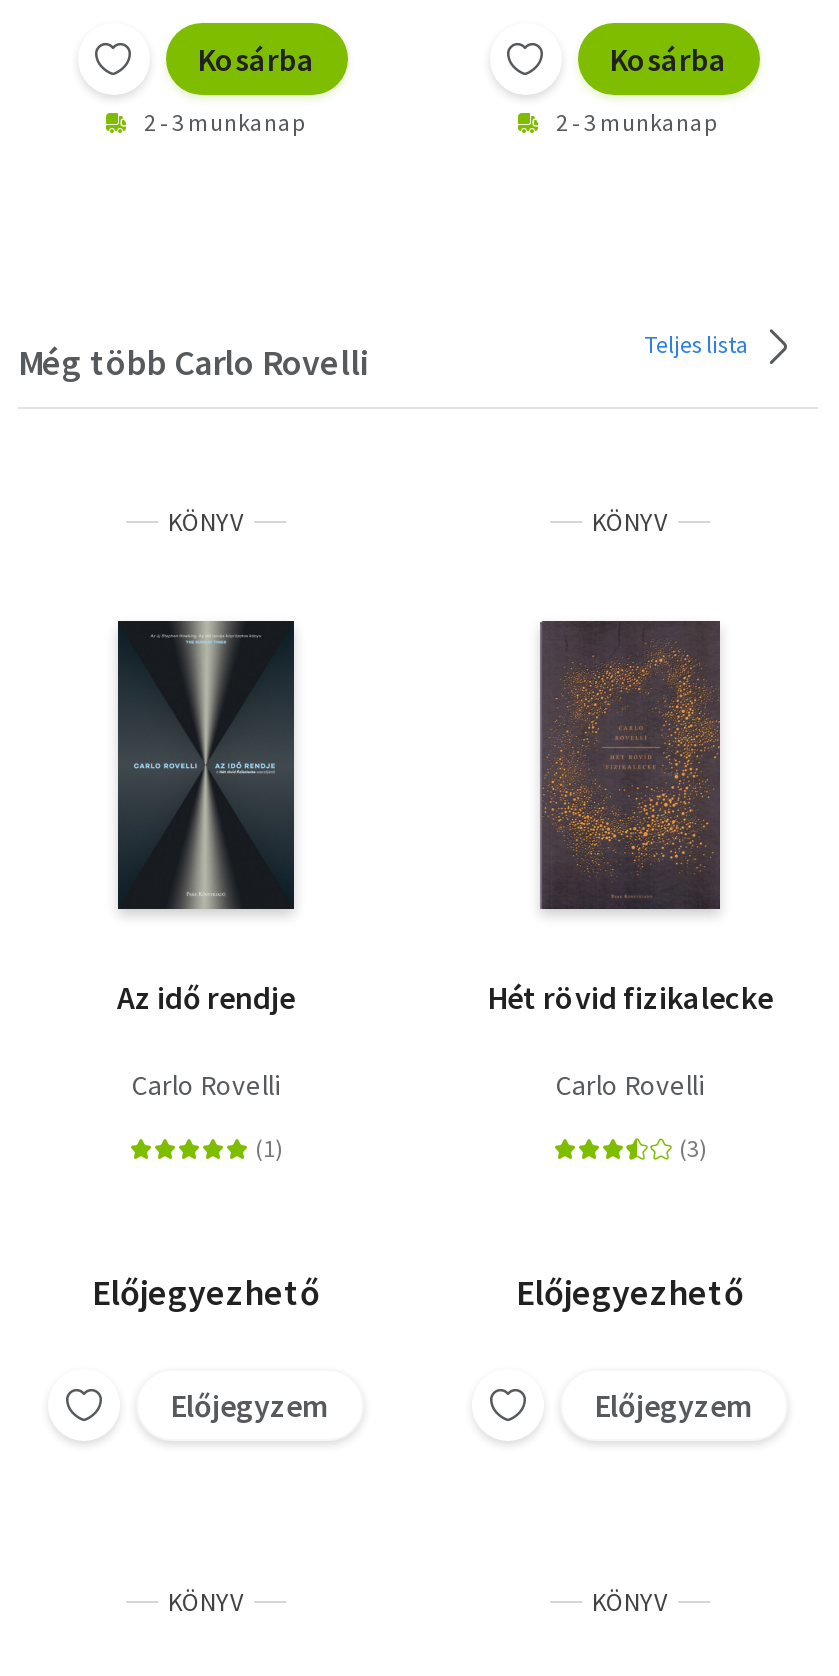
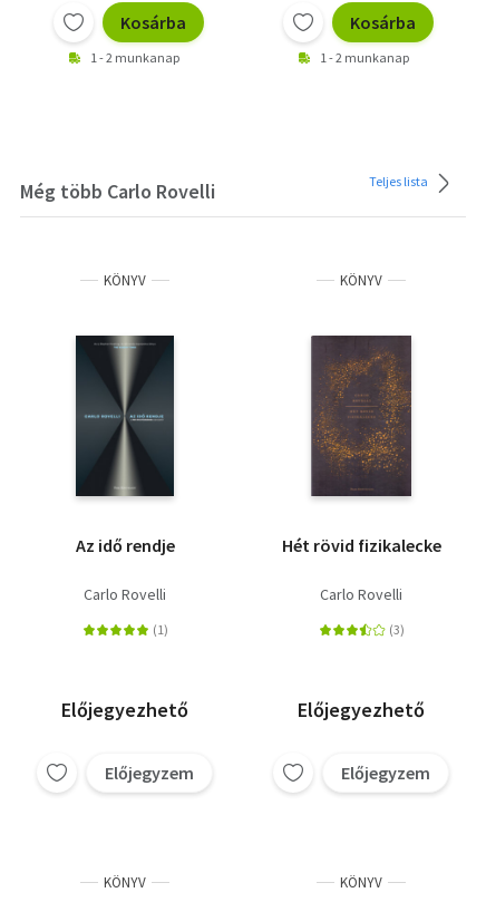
- 2 - 3 munkanap
+ 1 - 2 munkanap

- 2 - 3 munkanap
+ 1 - 2 munkanap
